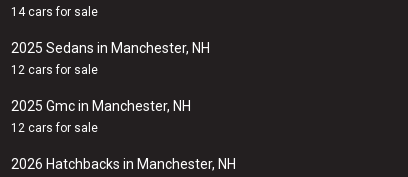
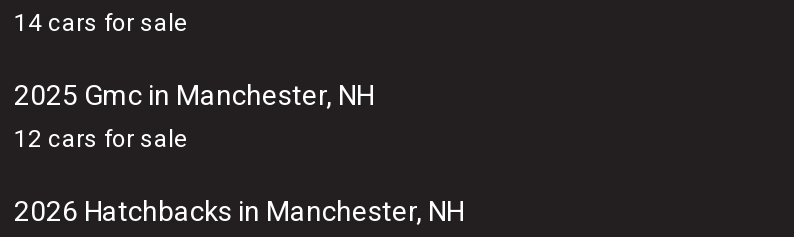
- 2025 Sedans in Manchester, NH
- 12 cars for sale
